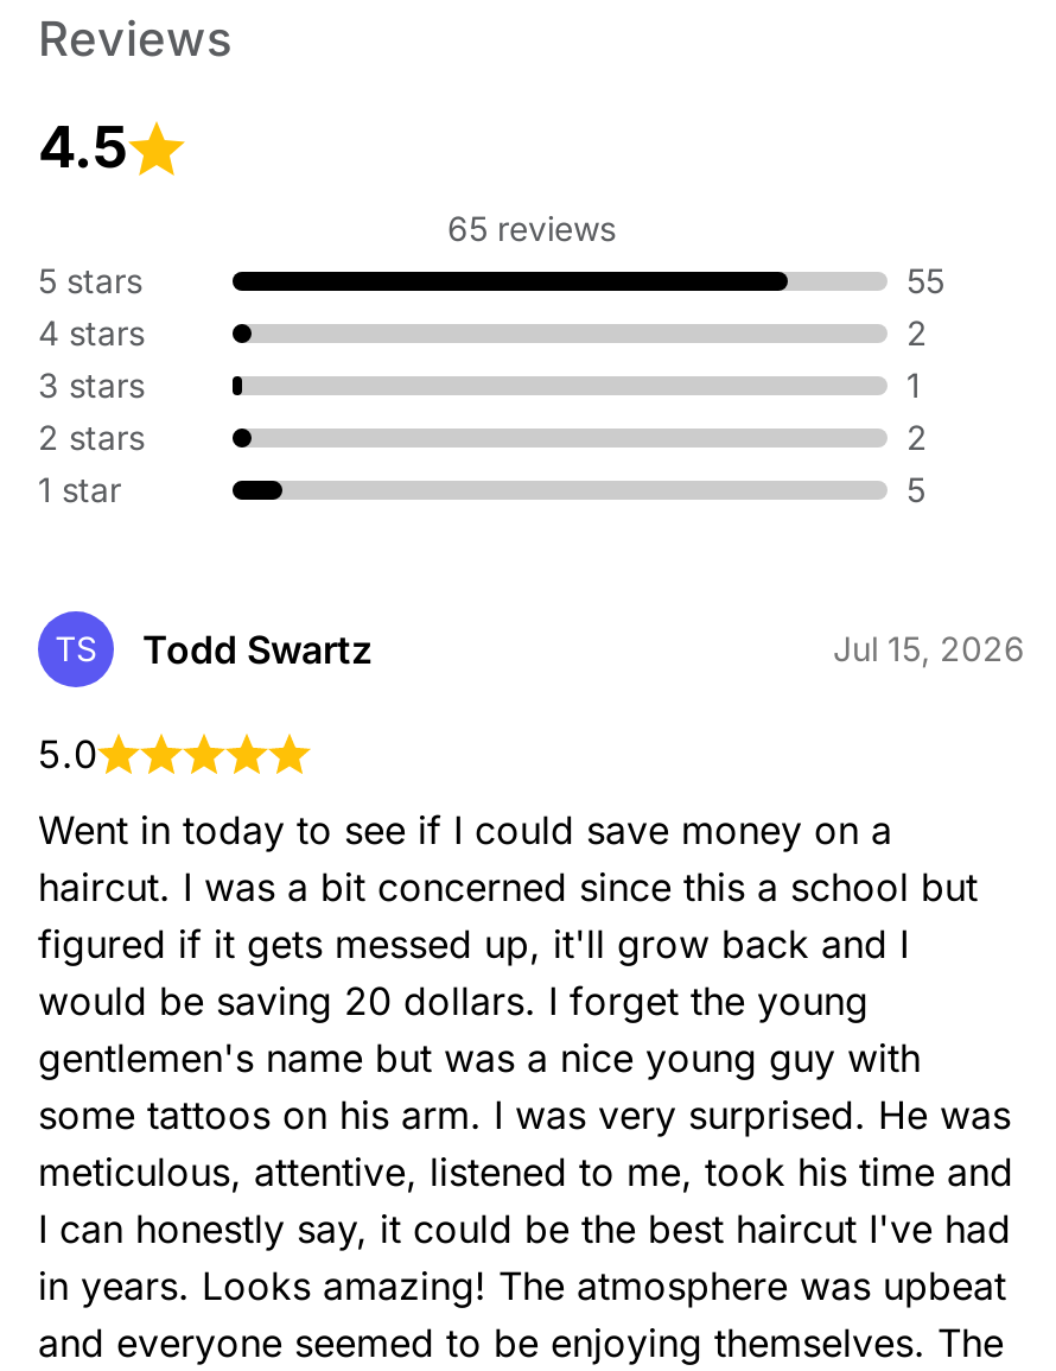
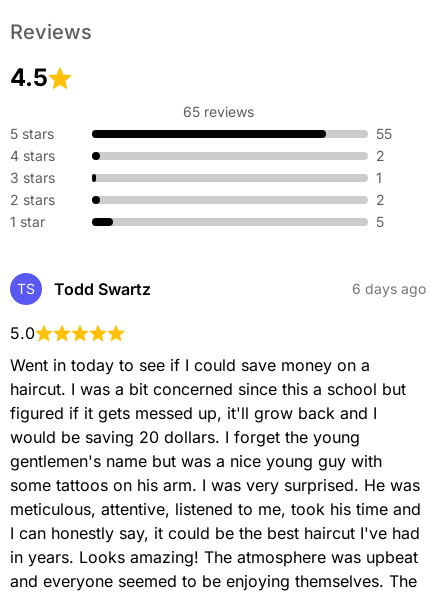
- Jul 15, 2026
+ 6 days ago
